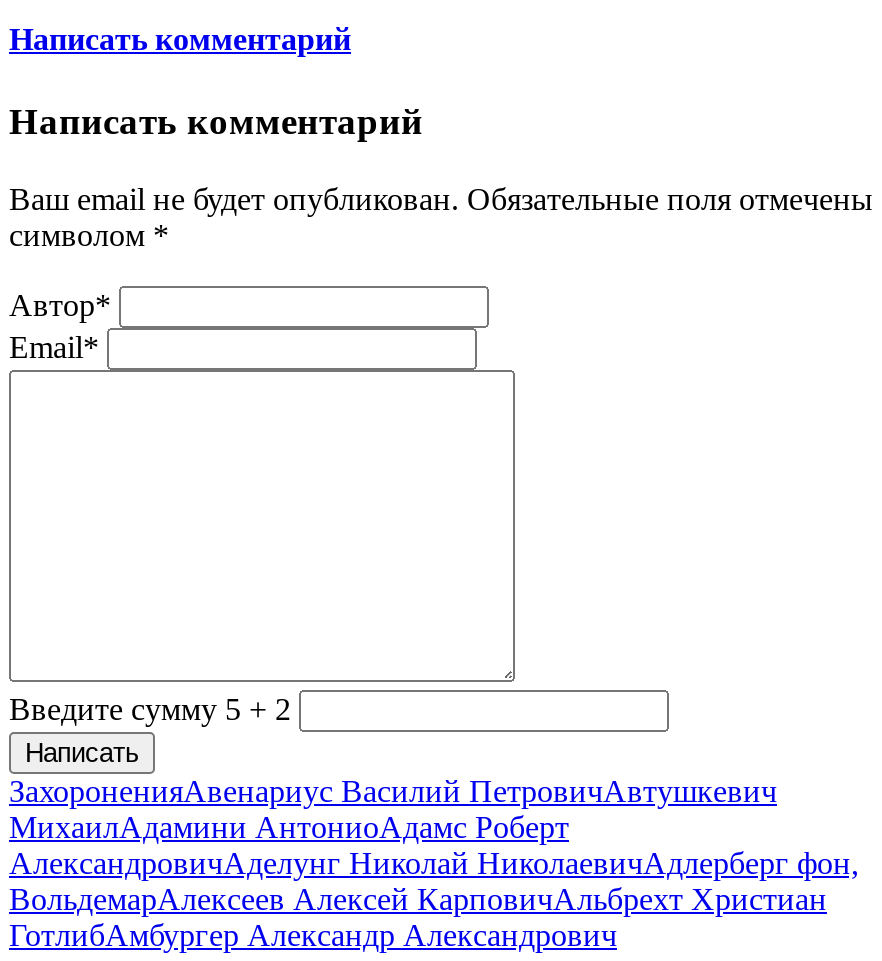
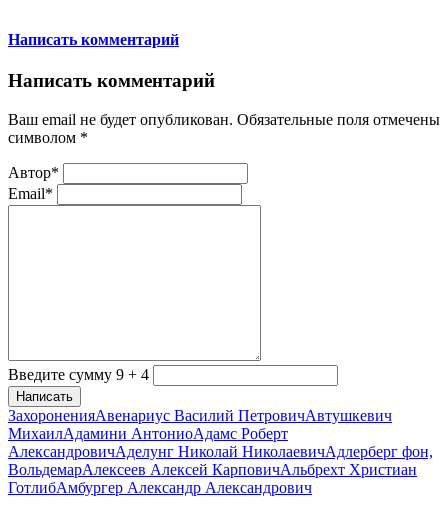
- Введите сумму 5 + 2
+ Введите сумму 9 + 4
